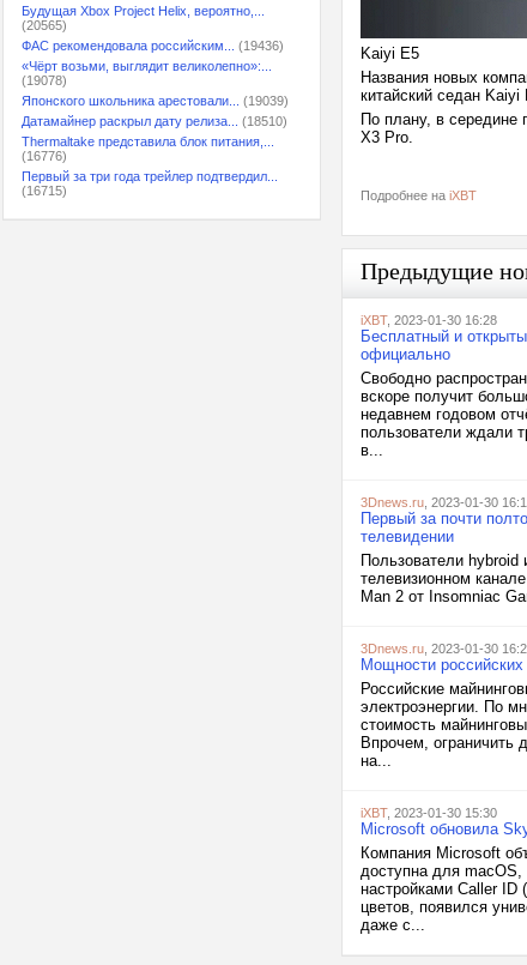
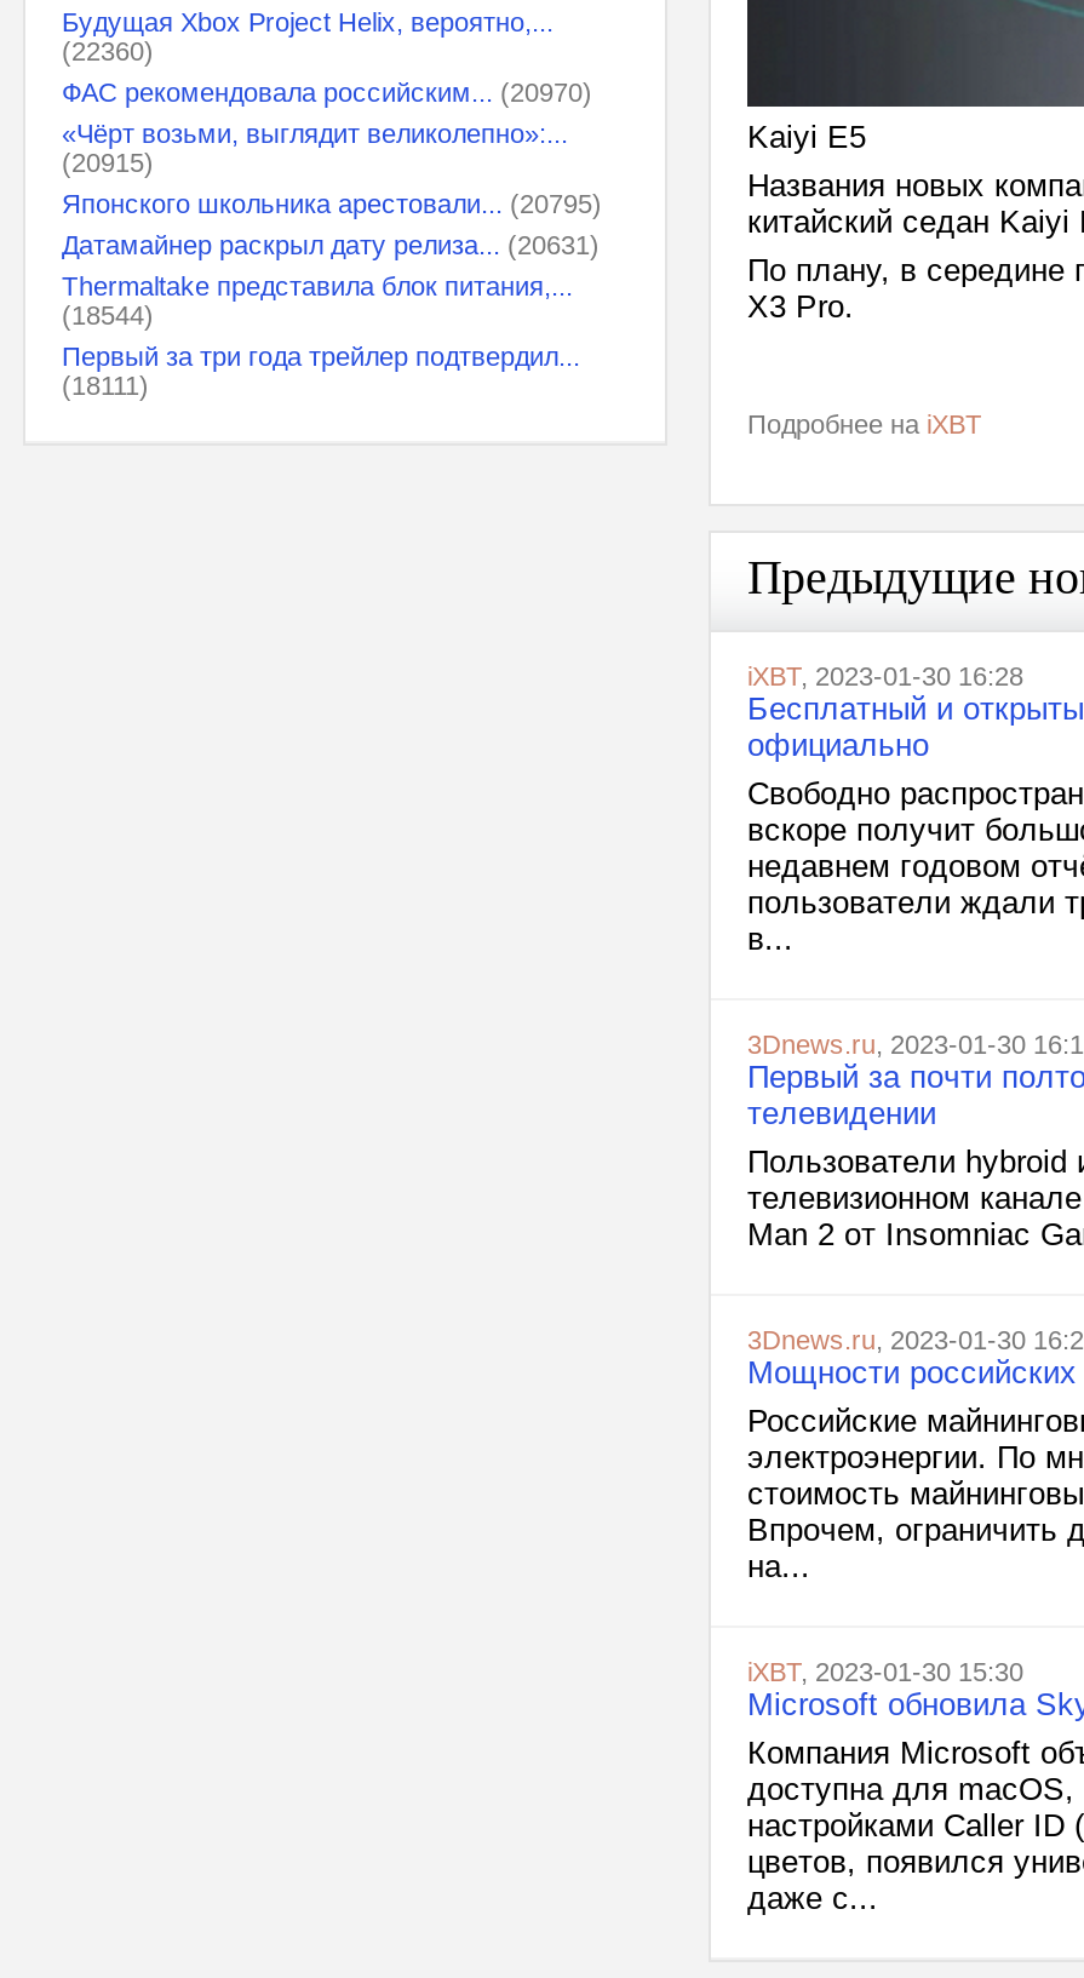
- (20565)
+ (22360)

- ФАС рекомендовала российским... (19436)
+ ФАС рекомендовала российским... (20970)

- (19078)
+ (20915)

- Японского школьника арестовали... (19039)
+ Японского школьника арестовали... (20795)

- Датамайнер раскрыл дату релиза... (18510)
+ Датамайнер раскрыл дату релиза... (20631)

- (16776)
+ (18544)

- (16715)
+ (18111)
